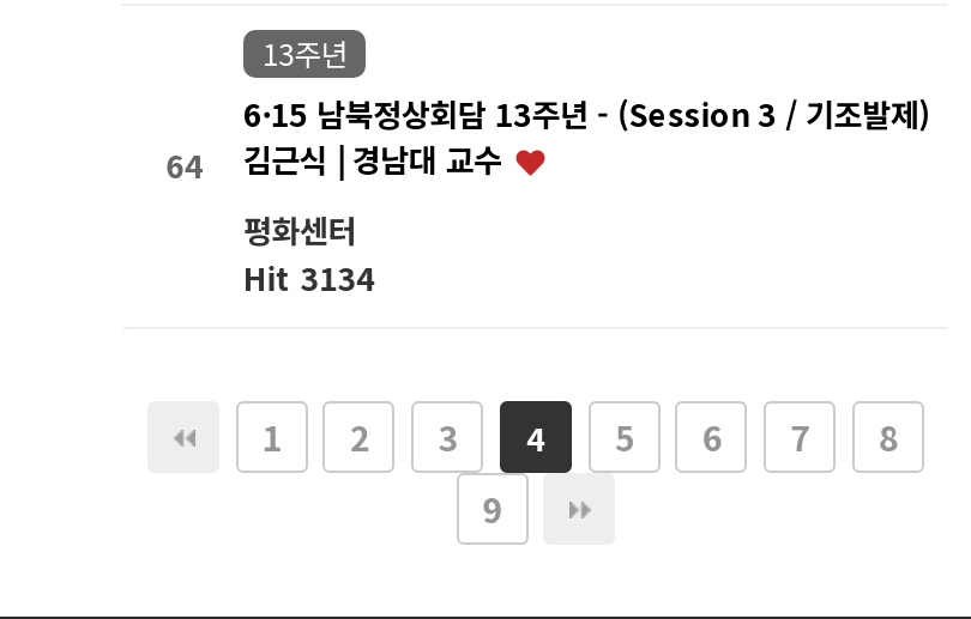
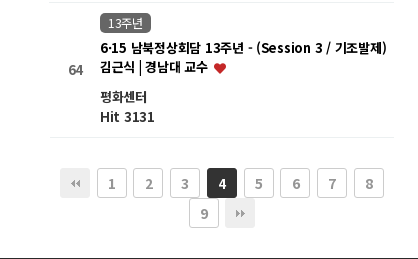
- Hit 3134
+ Hit 3131
